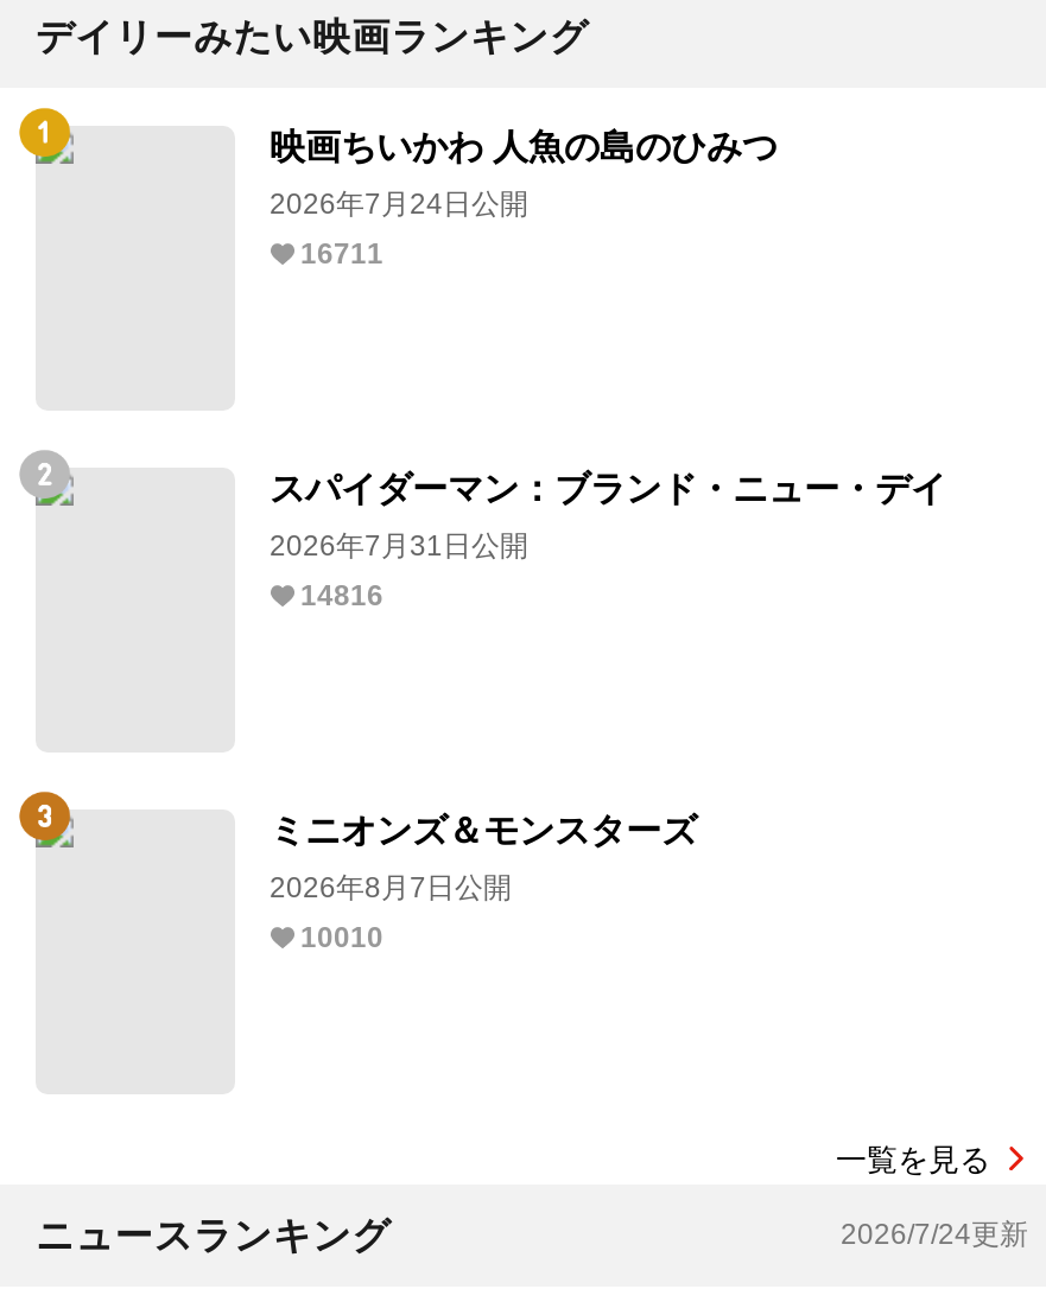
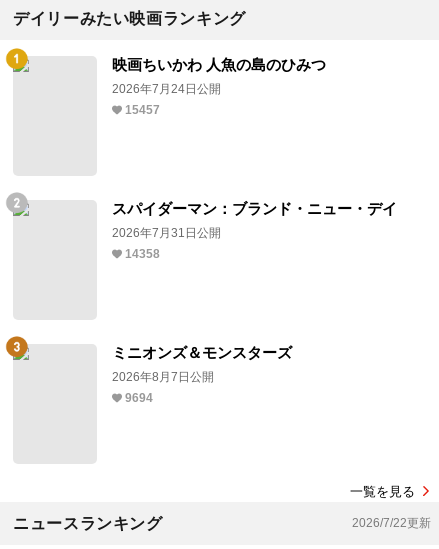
- 16711
+ 15457

- 14816
+ 14358

- 10010
+ 9694

- 2026/7/24更新
+ 2026/7/22更新
